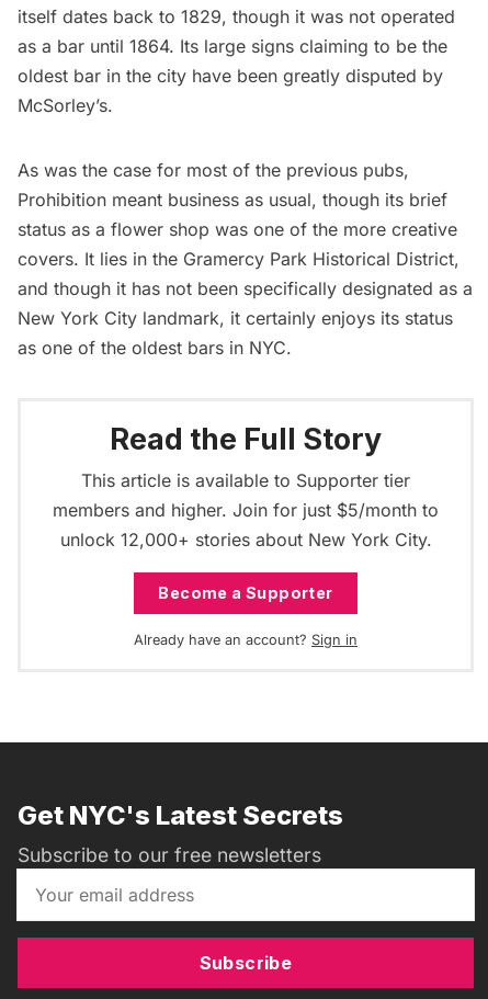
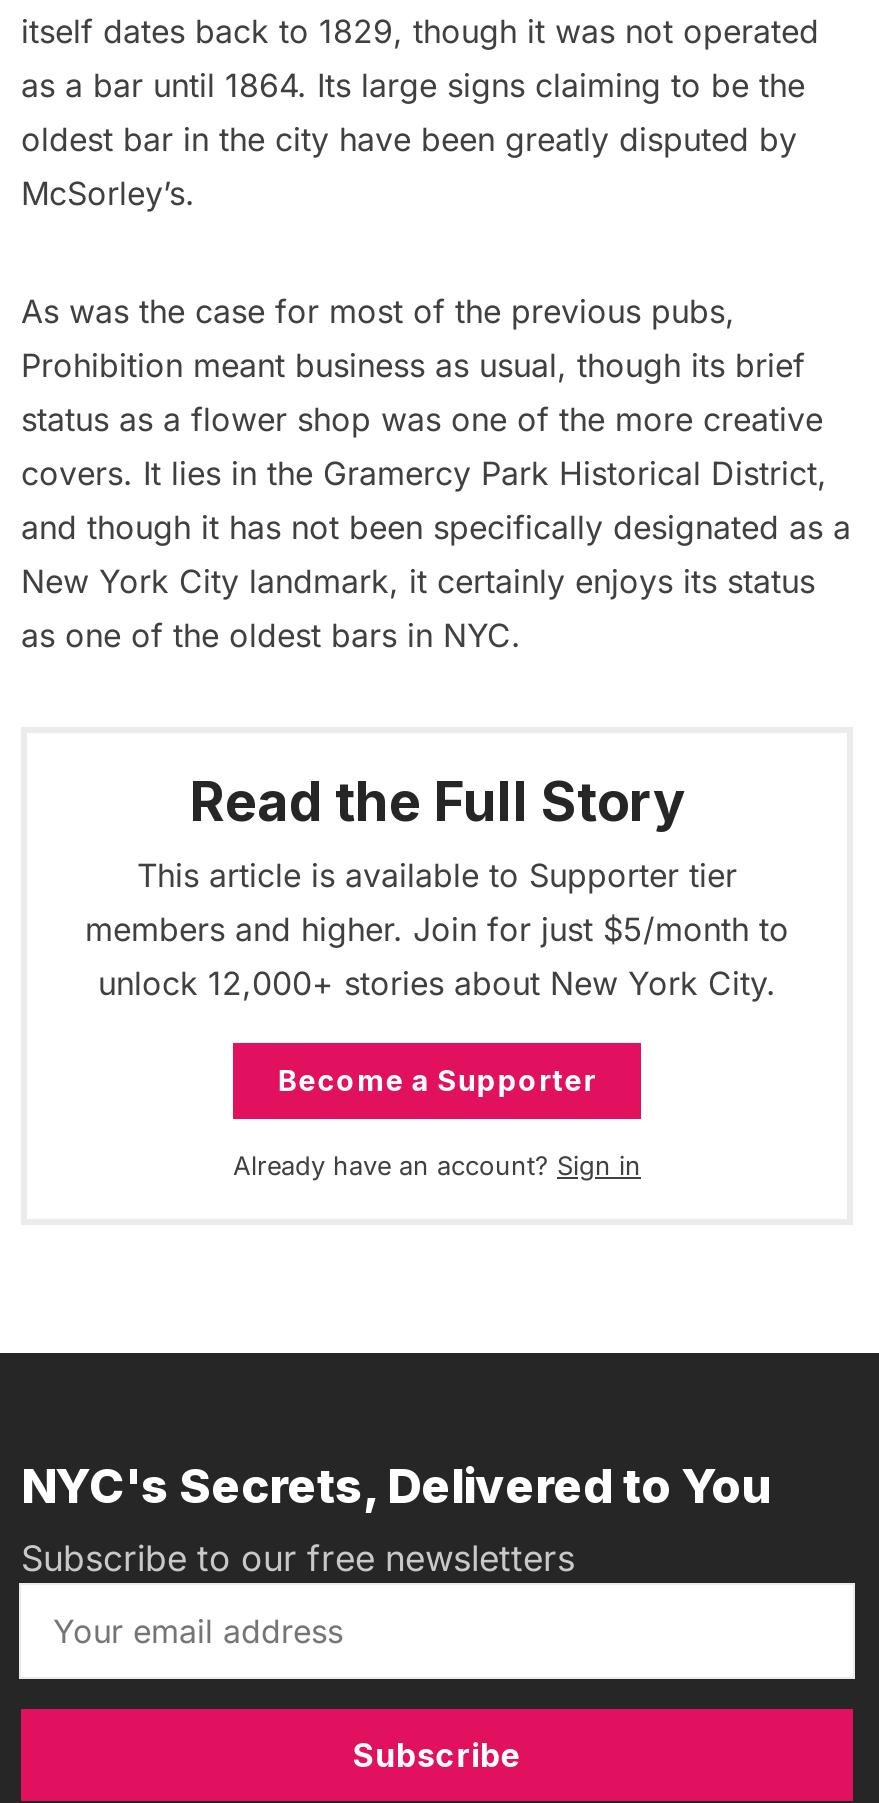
- Get NYC's Latest Secrets
+ NYC's Secrets, Delivered to You
